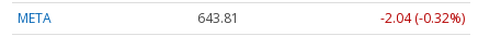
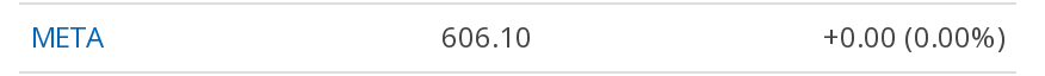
- 643.81
+ 606.10

- -2.04 (-0.32%)
+ +0.00 (0.00%)
